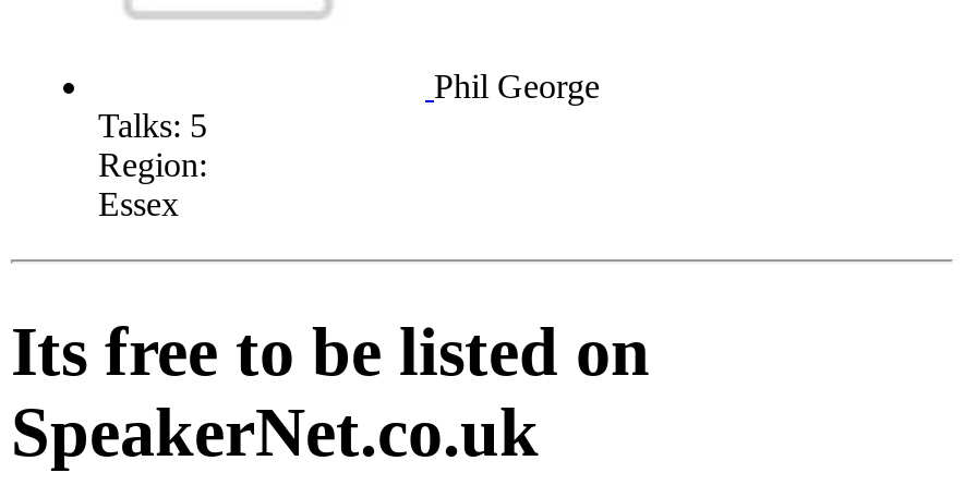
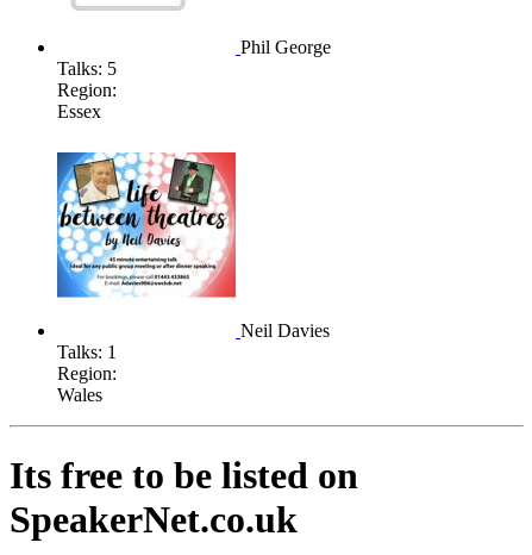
+ [image]
+ Neil Davies
+ Talks: 1
+ Region:
+ Wales
